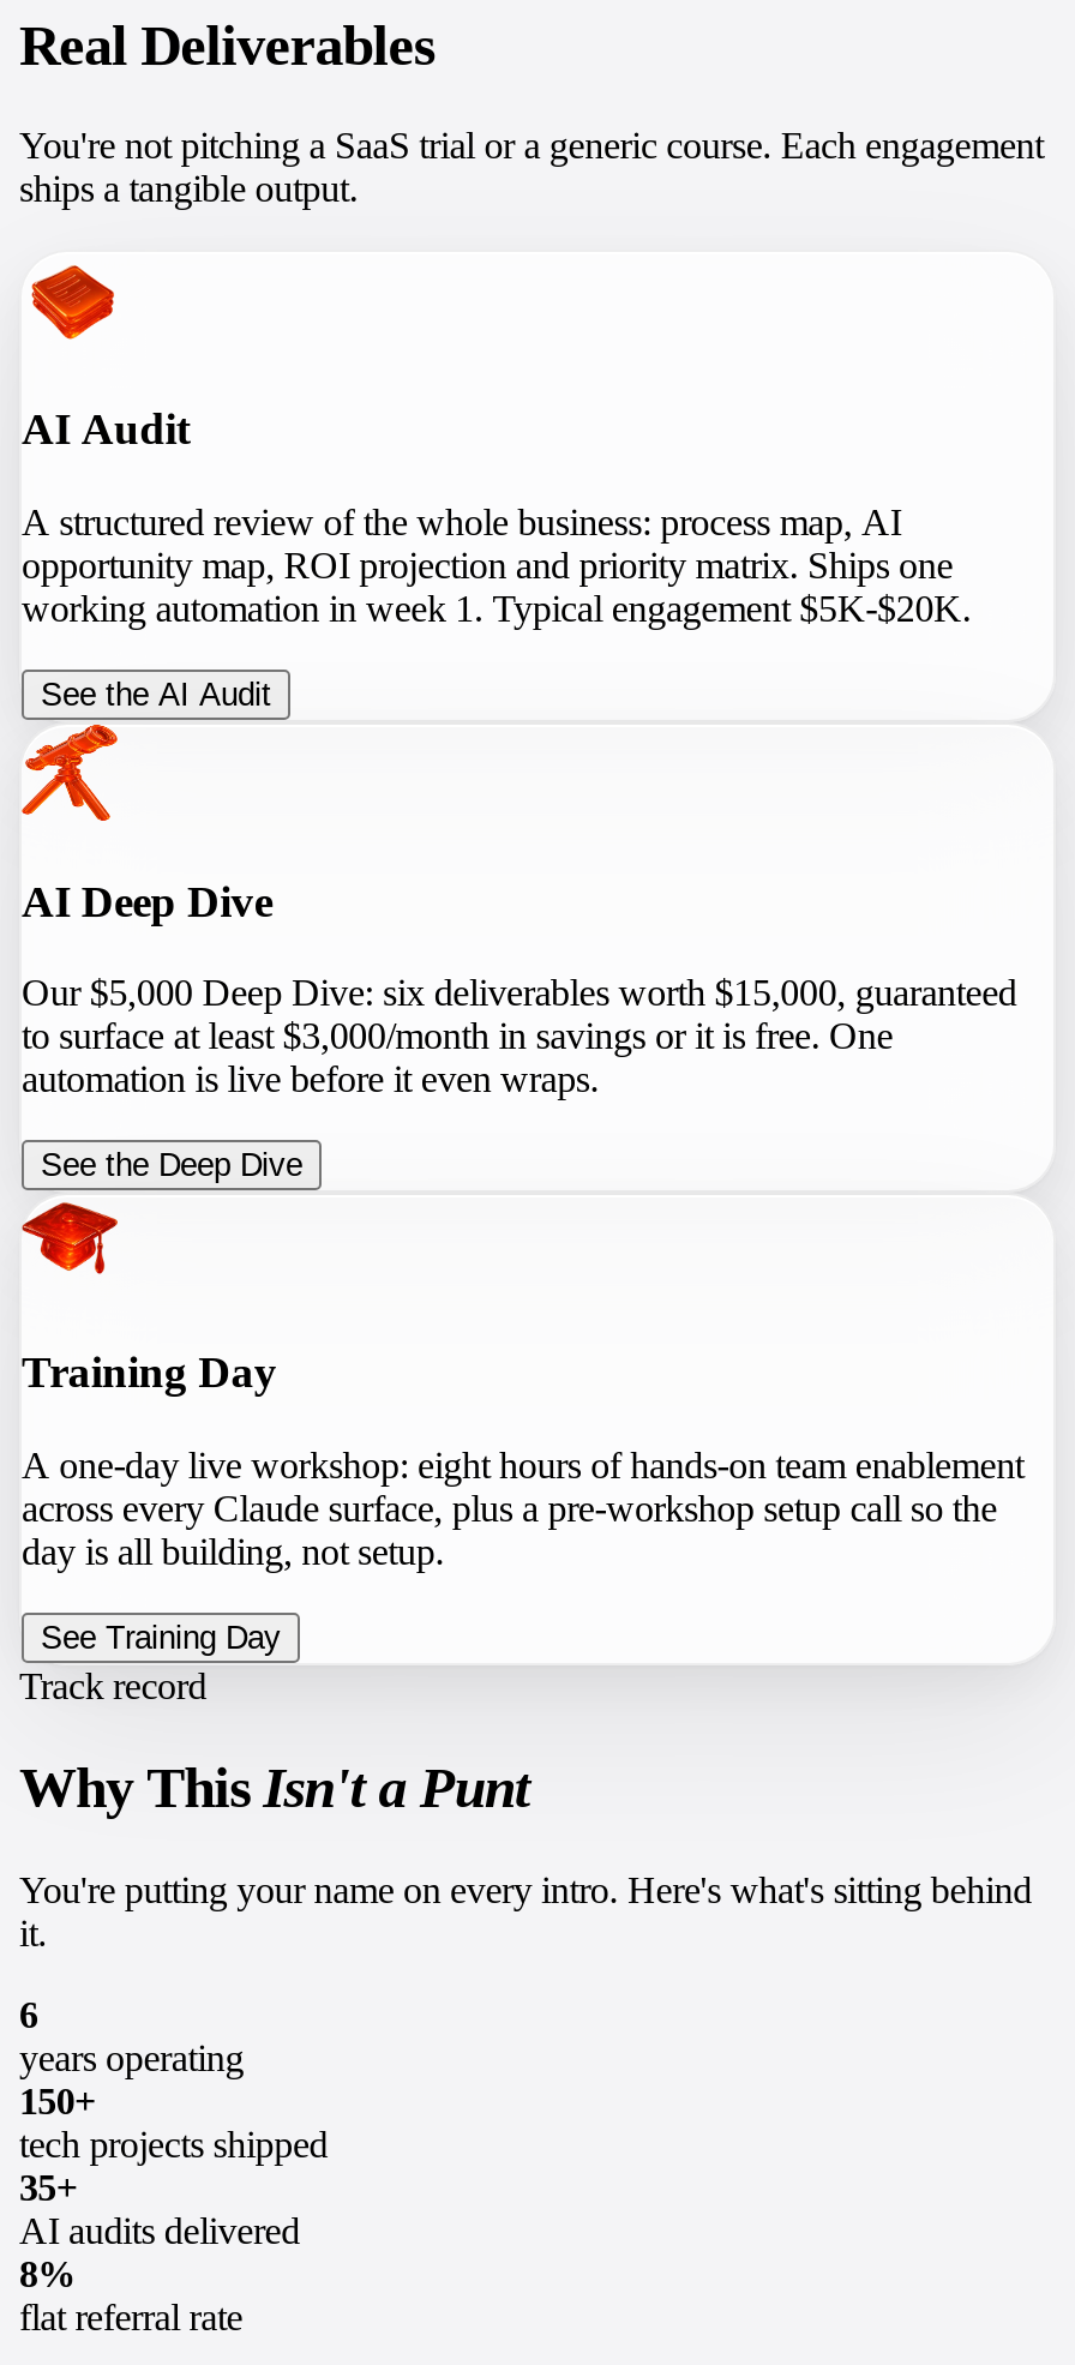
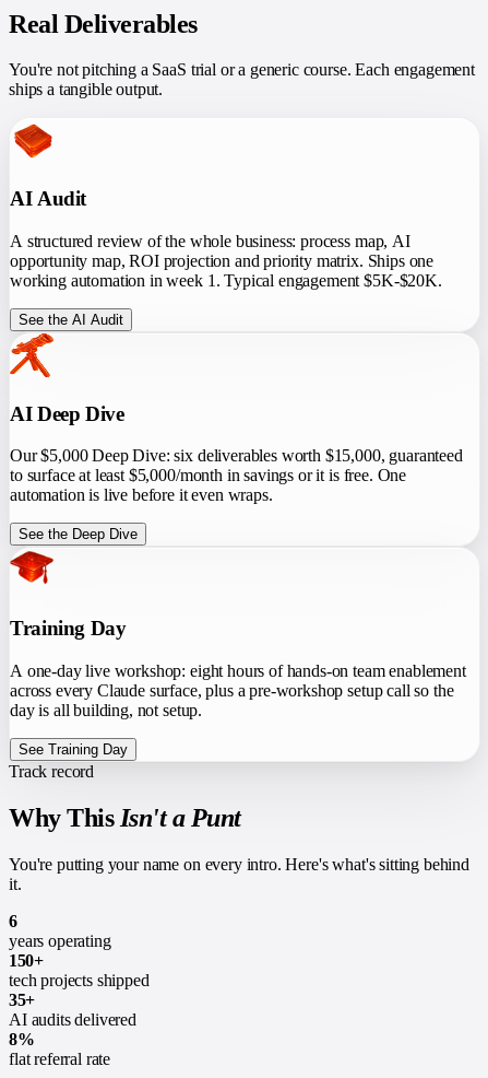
- to surface at least $3,000/month in savings or it is free. One
+ to surface at least $5,000/month in savings or it is free. One
